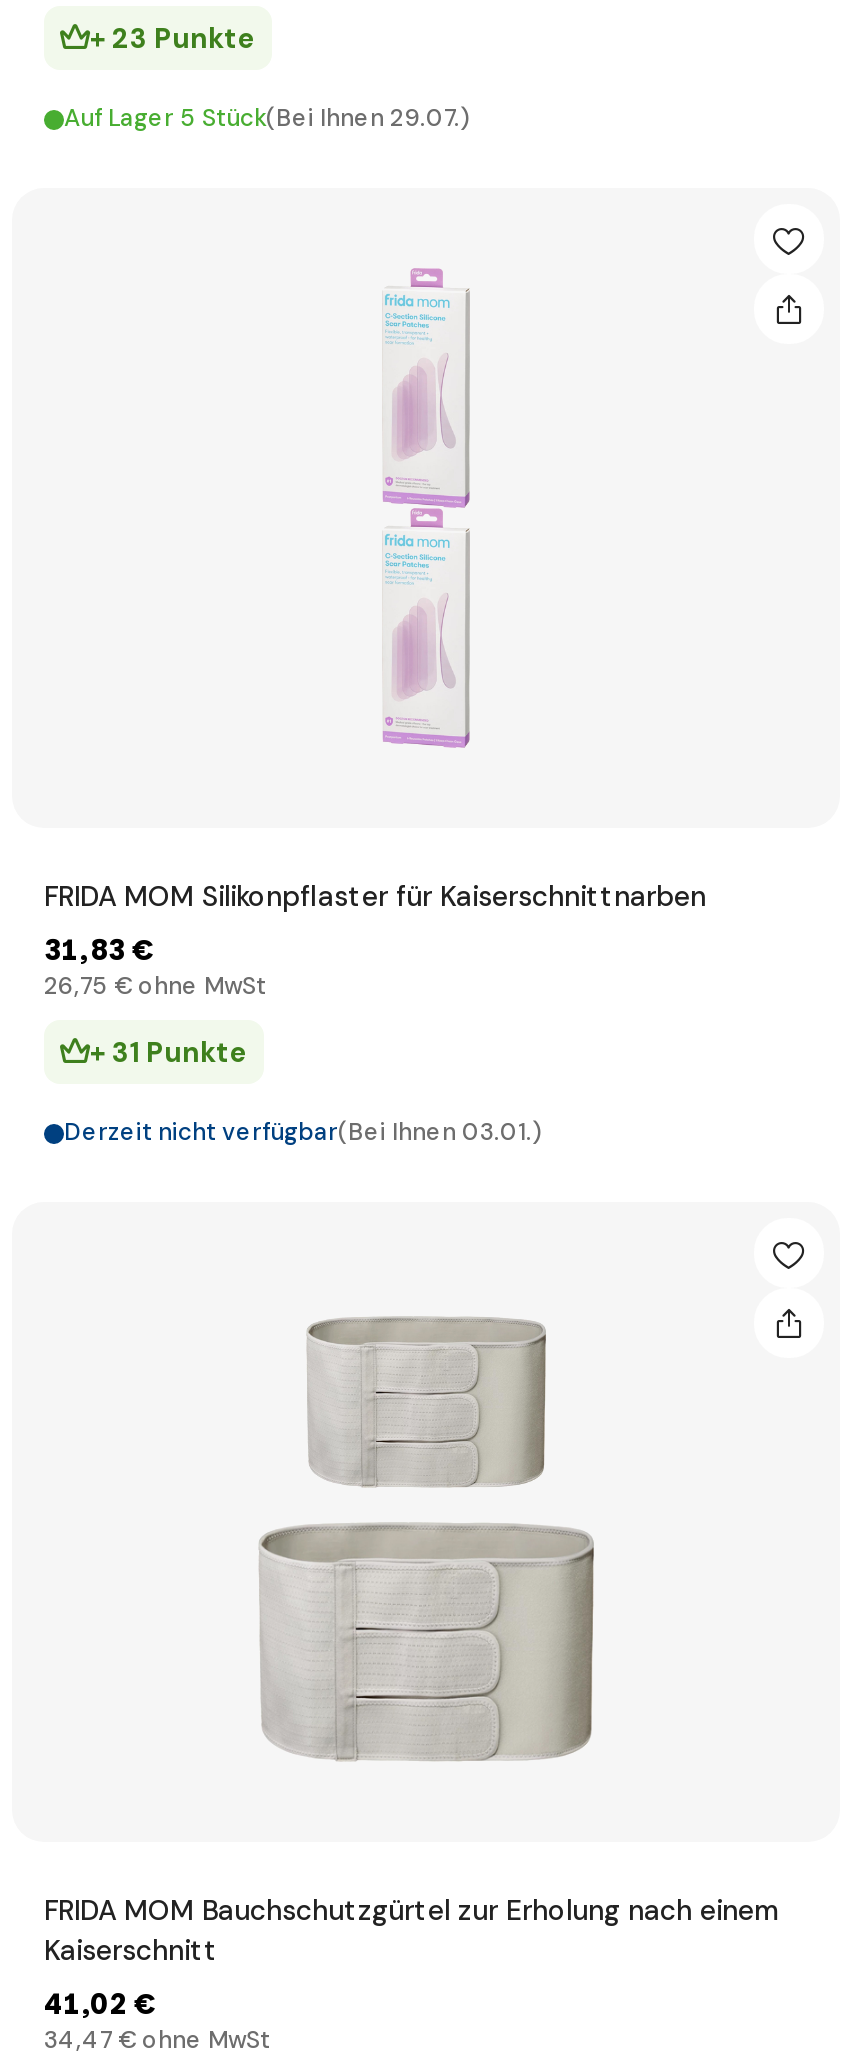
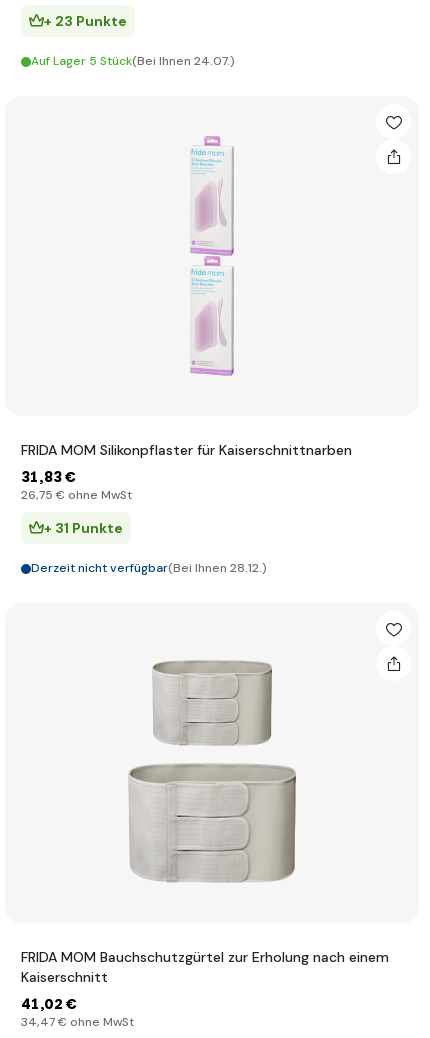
- Auf Lager 5 Stück(Bei Ihnen 29.07.)
+ Auf Lager 5 Stück(Bei Ihnen 24.07.)

- Derzeit nicht verfügbar(Bei Ihnen 03.01.)
+ Derzeit nicht verfügbar(Bei Ihnen 28.12.)
